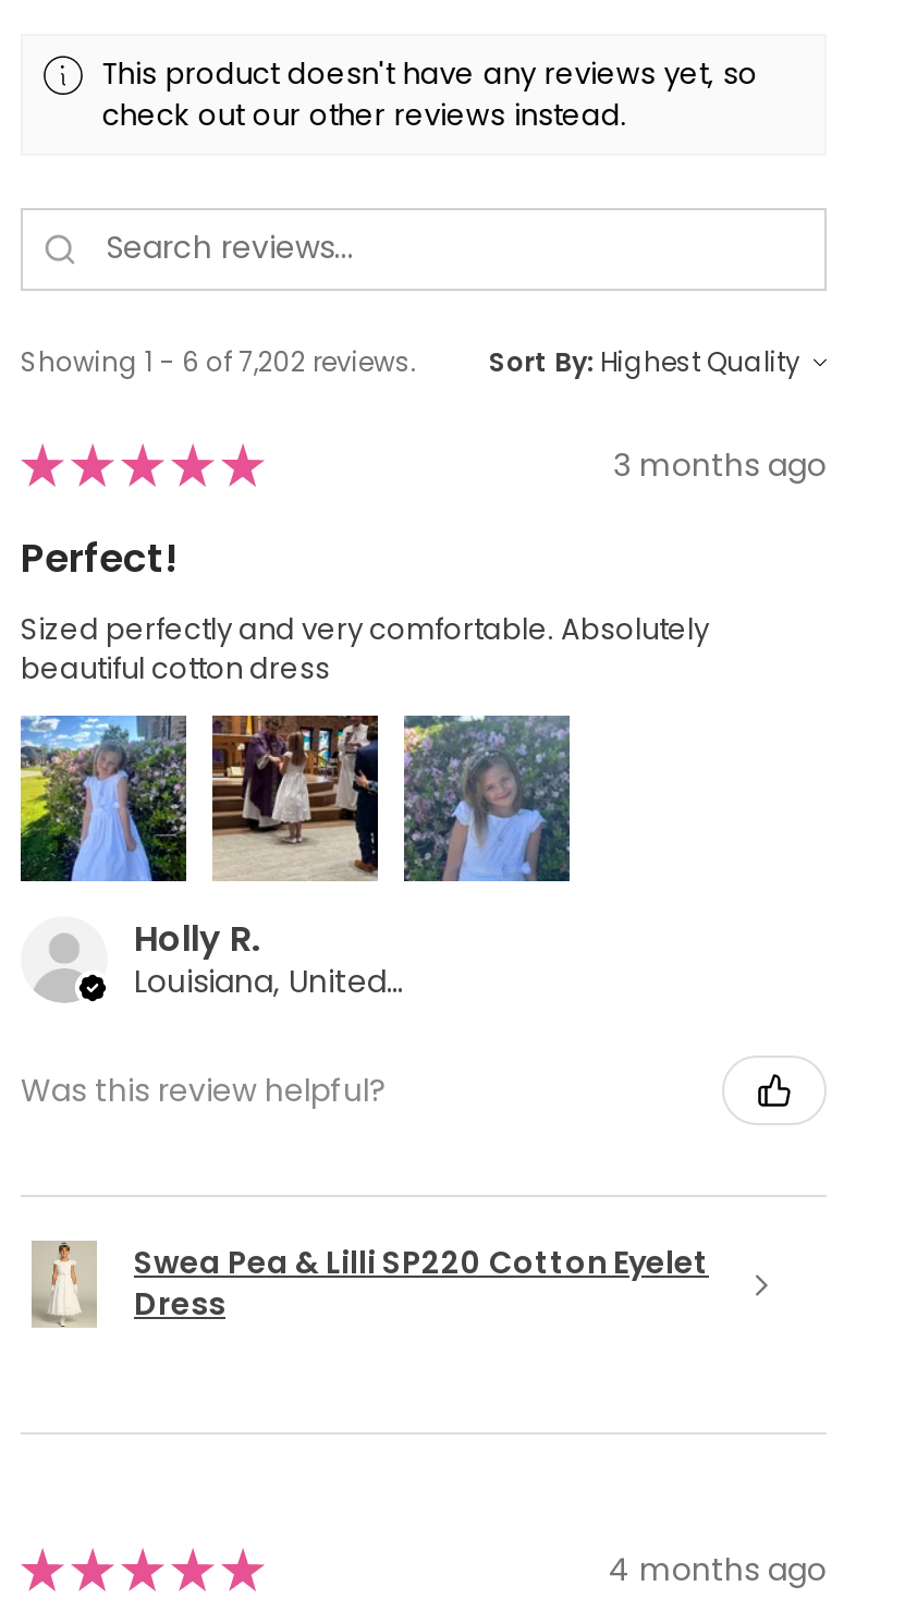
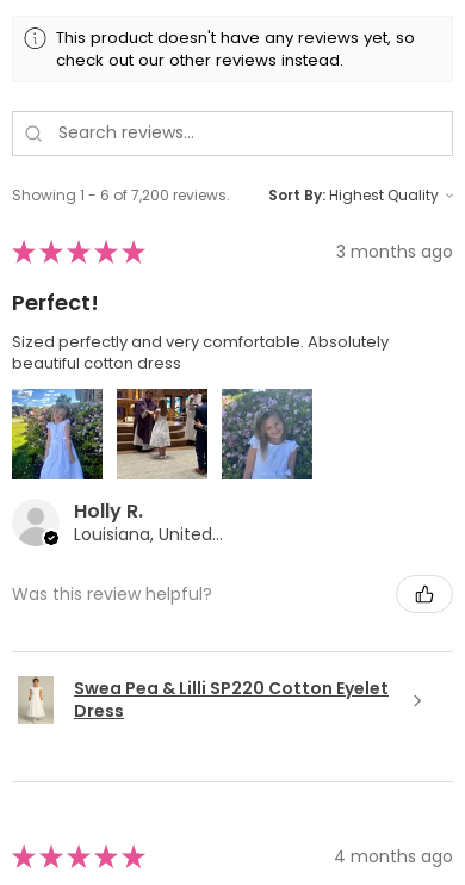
- Showing 1 - 6 of 7,202 reviews.
+ Showing 1 - 6 of 7,200 reviews.
